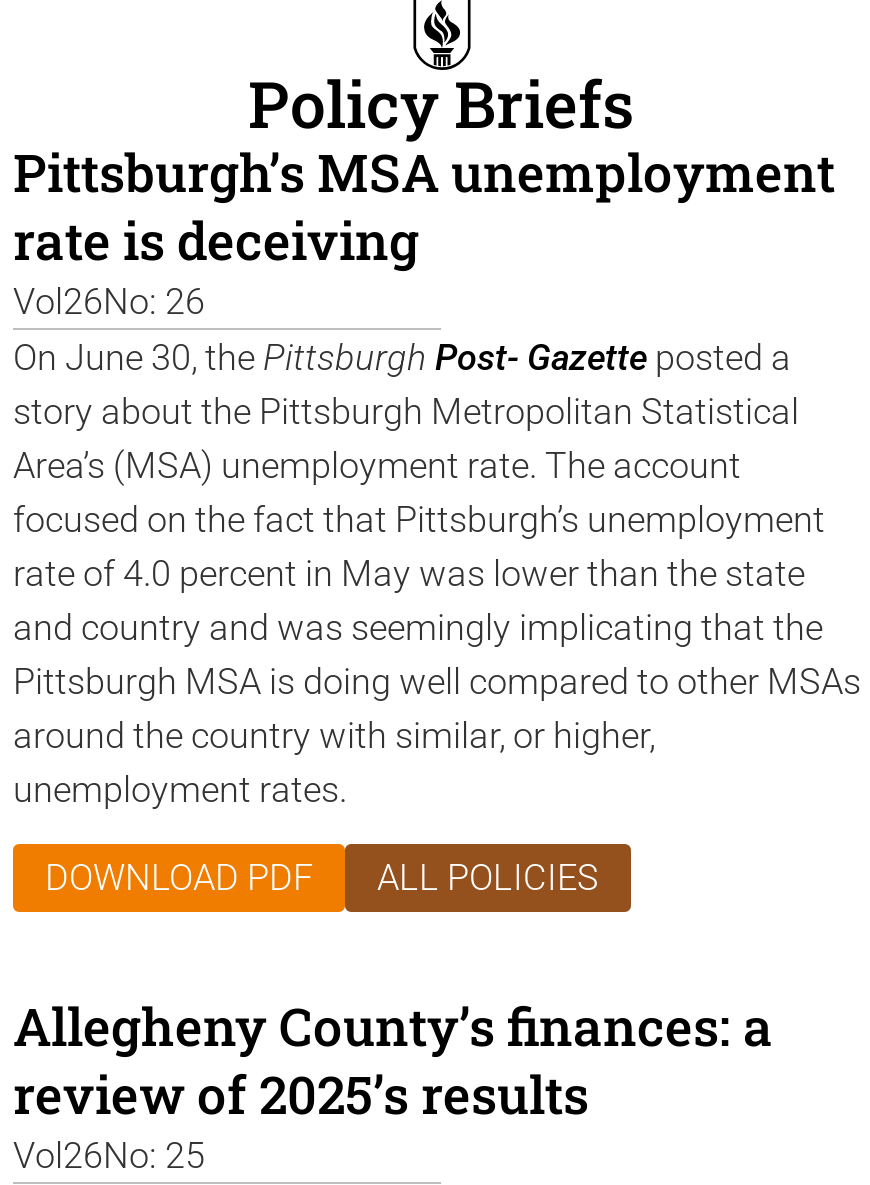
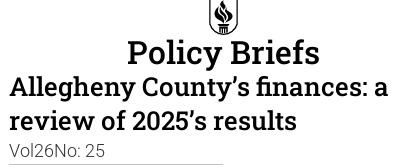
- Pittsburgh’s MSA unemployment
- rate is deceiving
- Vol26No: 26
- On June 30, the Pittsburgh Post- Gazette posted a
- story about the Pittsburgh Metropolitan Statistical
- Area’s (MSA) unemployment rate. The account
- focused on the fact that Pittsburgh’s unemployment
- rate of 4.0 percent in May was lower than the state
- and country and was seemingly implicating that the
- Pittsburgh MSA is doing well compared to other MSAs
- around the country with similar, or higher,
- unemployment rates.
- DOWNLOAD PDF
- ALL POLICIES
